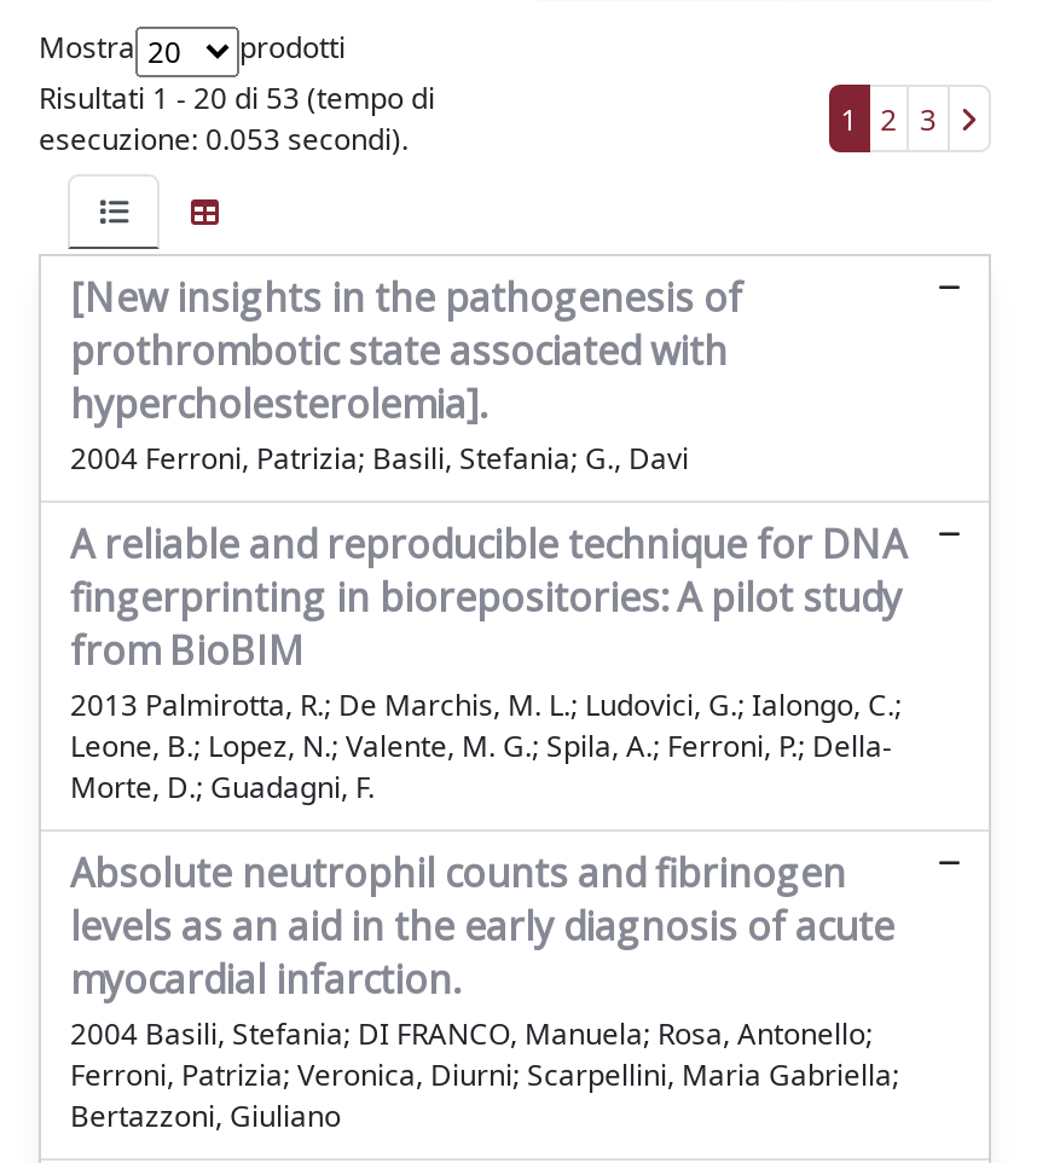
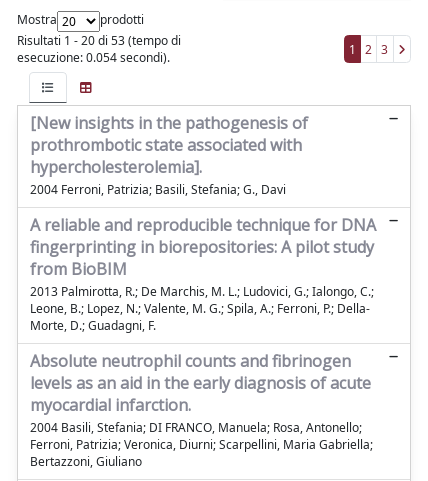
- esecuzione: 0.053 secondi).
+ esecuzione: 0.054 secondi).
